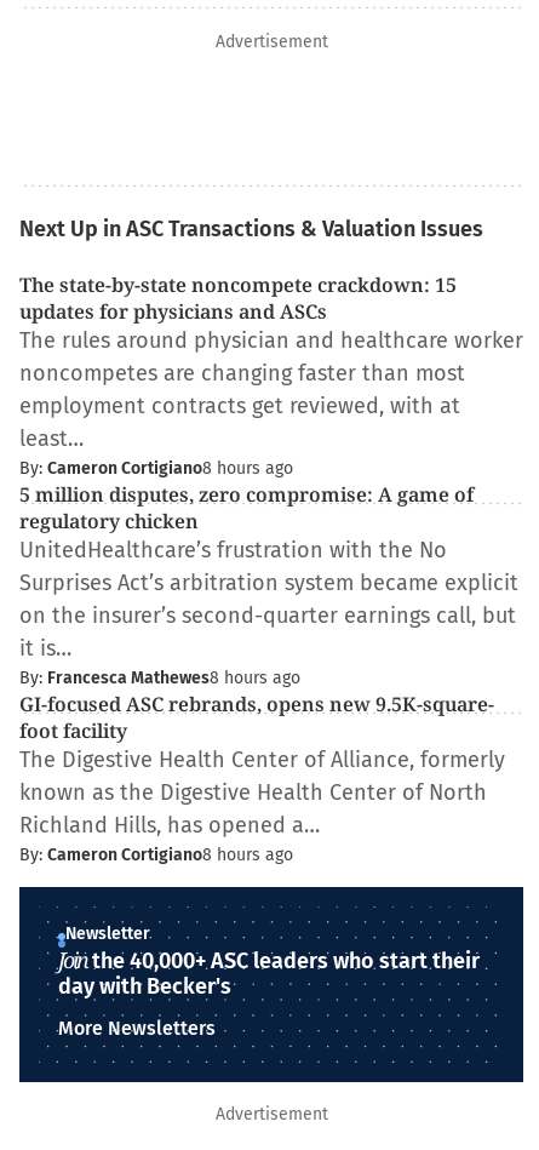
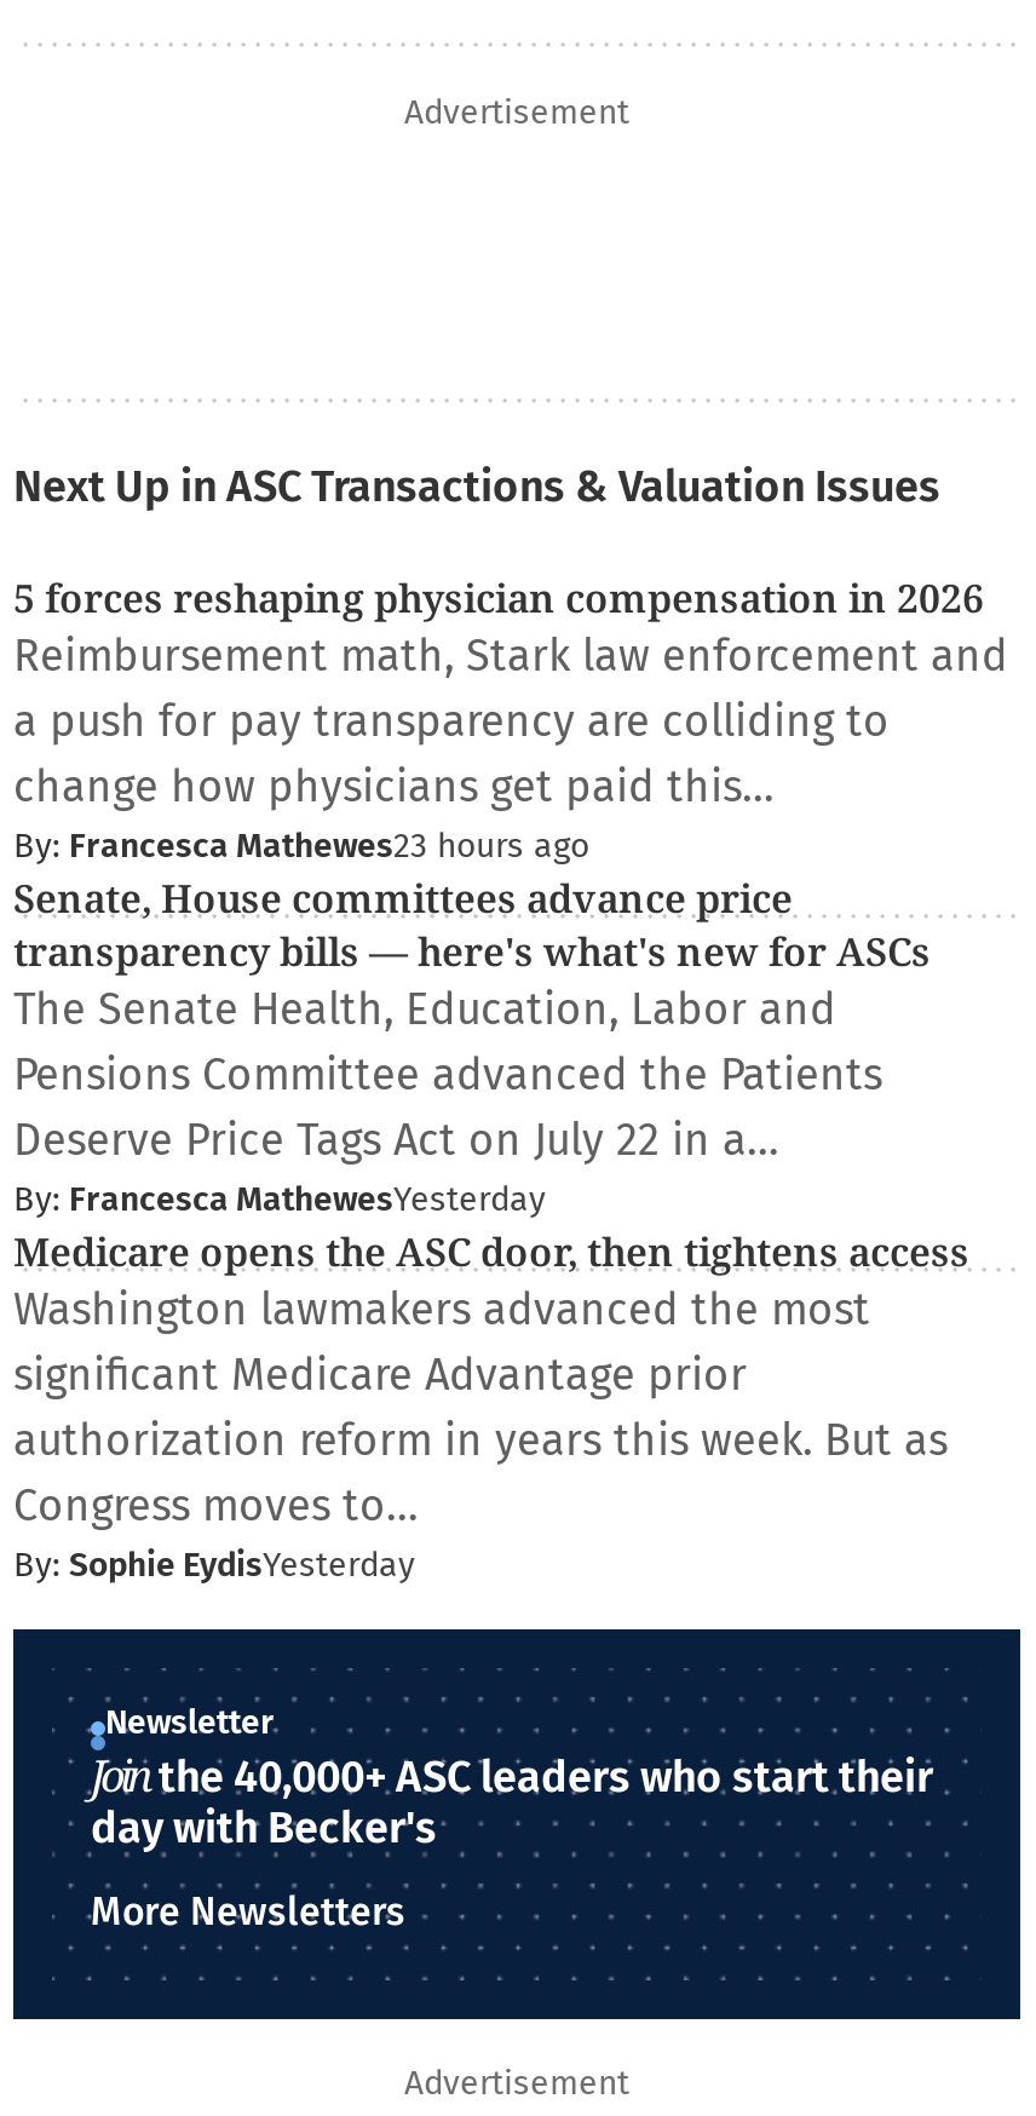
- The state-by-state noncompete crackdown: 15
- updates for physicians and ASCs
- The rules around physician and healthcare worker
- noncompetes are changing faster than most
- employment contracts get reviewed, with at
- least…
- By: Cameron Cortigiano8 hours ago
- 5 million disputes, zero compromise: A game of
- regulatory chicken
- UnitedHealthcare’s frustration with the No
- Surprises Act’s arbitration system became explicit
- on the insurer’s second-quarter earnings call, but
- it is…
- By: Francesca Mathewes8 hours ago
- GI-focused ASC rebrands, opens new 9.5K-square-
- foot facility
- The Digestive Health Center of Alliance, formerly
- known as the Digestive Health Center of North
- Richland Hills, has opened a…
- By: Cameron Cortigiano8 hours ago
+ 5 forces reshaping physician compensation in 2026
+ Reimbursement math, Stark law enforcement and
+ a push for pay transparency are colliding to
+ change how physicians get paid this…
+ By: Francesca Mathewes23 hours ago
+ Senate, House committees advance price
+ transparency bills — here's what's new for ASCs
+ The Senate Health, Education, Labor and
+ Pensions Committee advanced the Patients
+ Deserve Price Tags Act on July 22 in a…
+ By: Francesca MathewesYesterday
+ Medicare opens the ASC door, then tightens access
+ Washington lawmakers advanced the most
+ significant Medicare Advantage prior
+ authorization reform in years this week. But as
+ Congress moves to…
+ By: Sophie EydisYesterday
